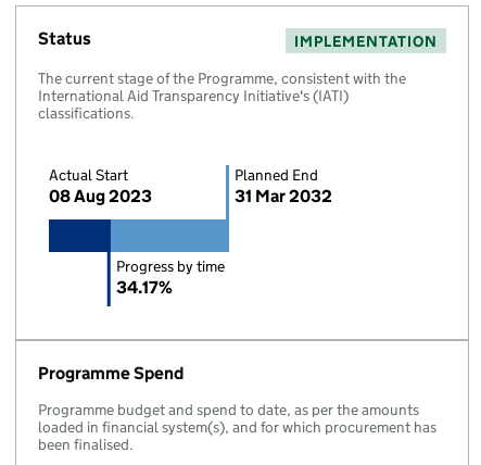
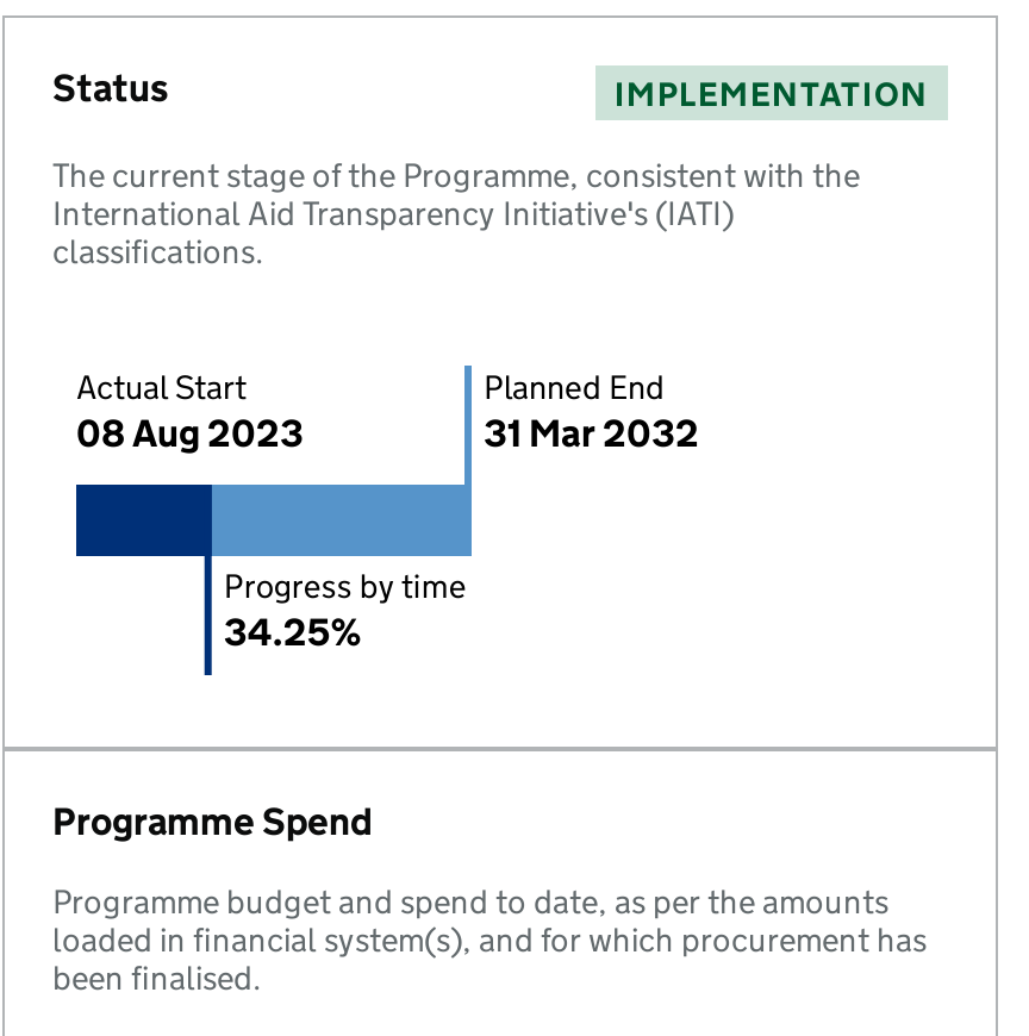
- 34.17%
+ 34.25%
